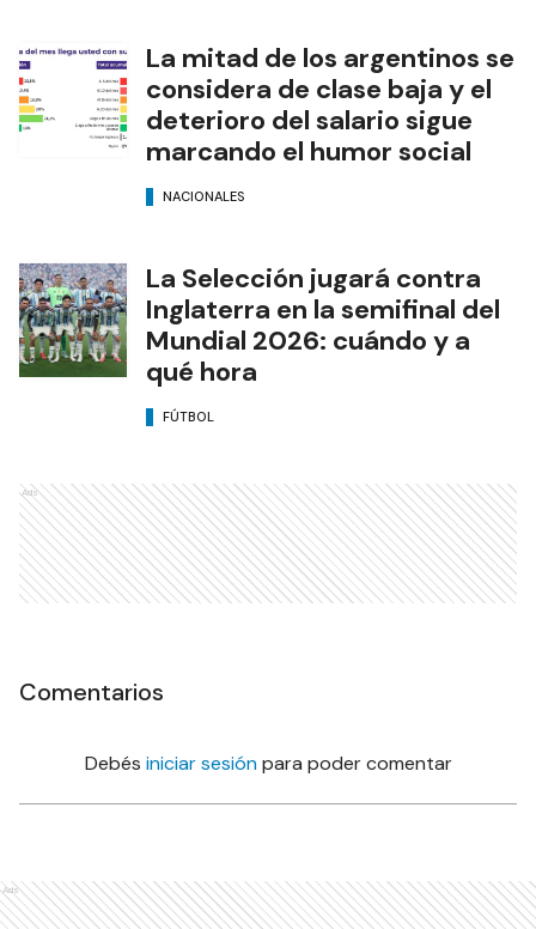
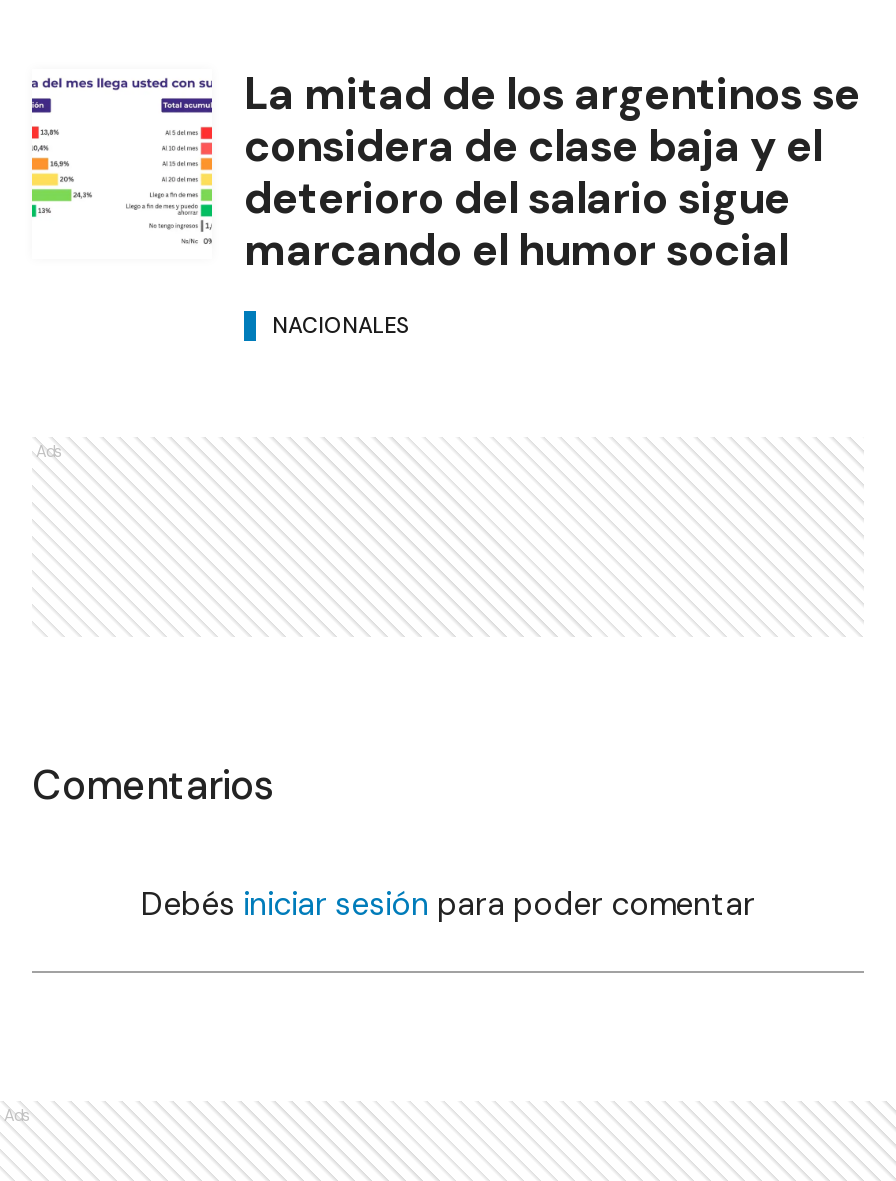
- [image]
- La Selección jugará contra
- Inglaterra en la semifinal del
- Mundial 2026: cuándo y a
- qué hora
- FÚTBOL
